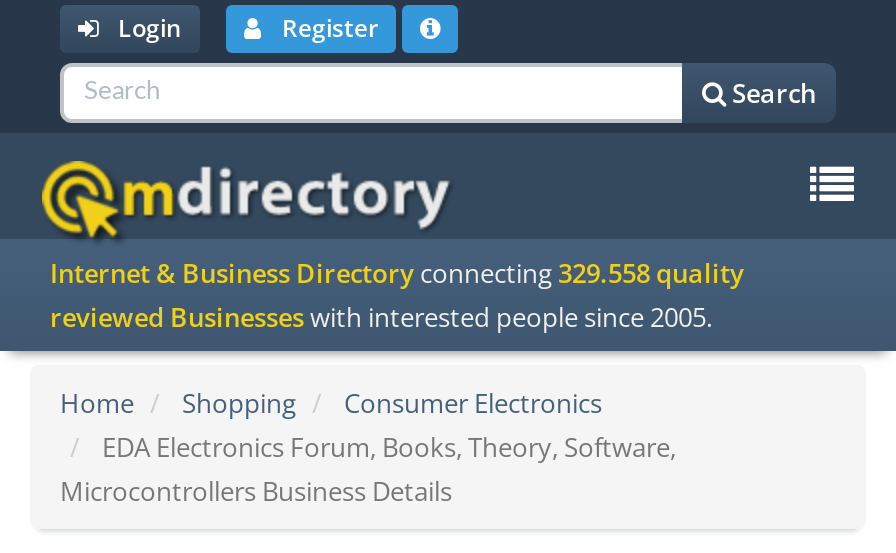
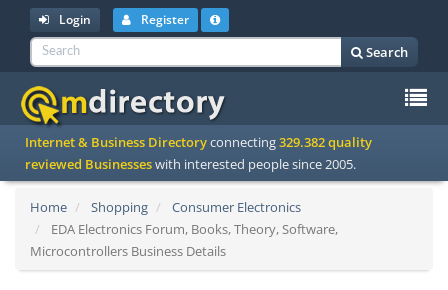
- Internet & Business Directory connecting 329.558 quality
+ Internet & Business Directory connecting 329.382 quality
